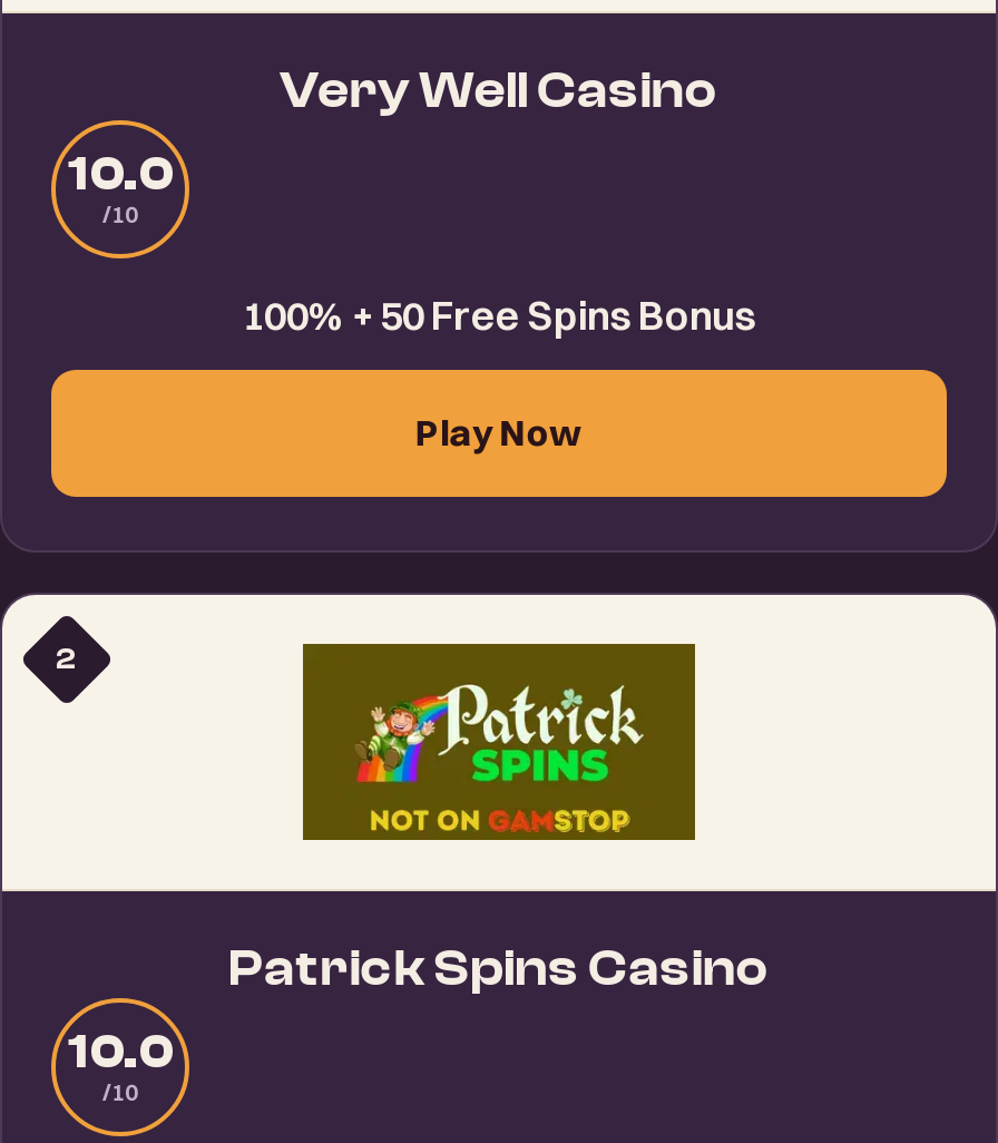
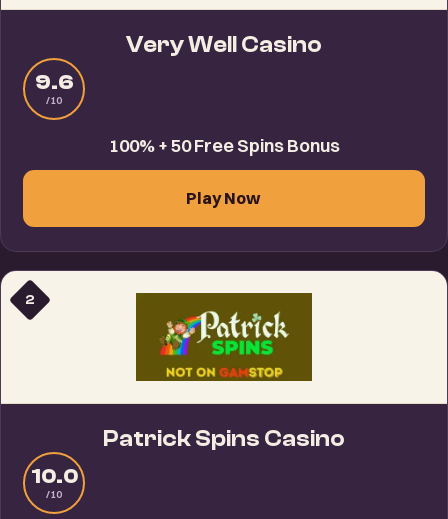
- 10.0
+ 9.6
